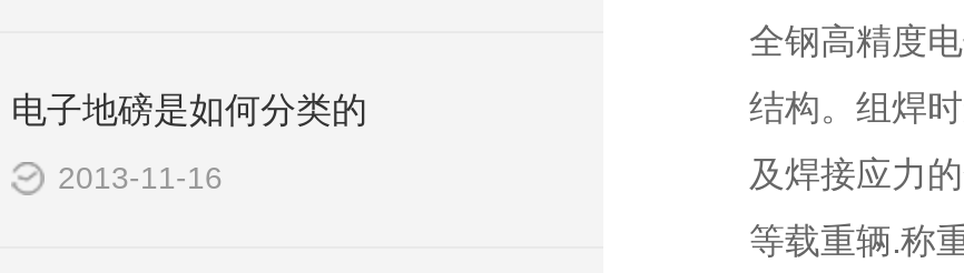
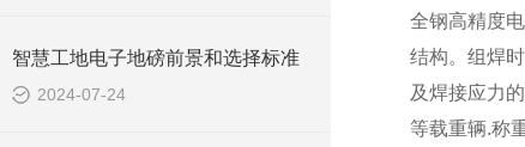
- 电子地磅是如何分类的
+ 智慧工地电子地磅前景和选择标准

- 2013-11-16
+ 2024-07-24
